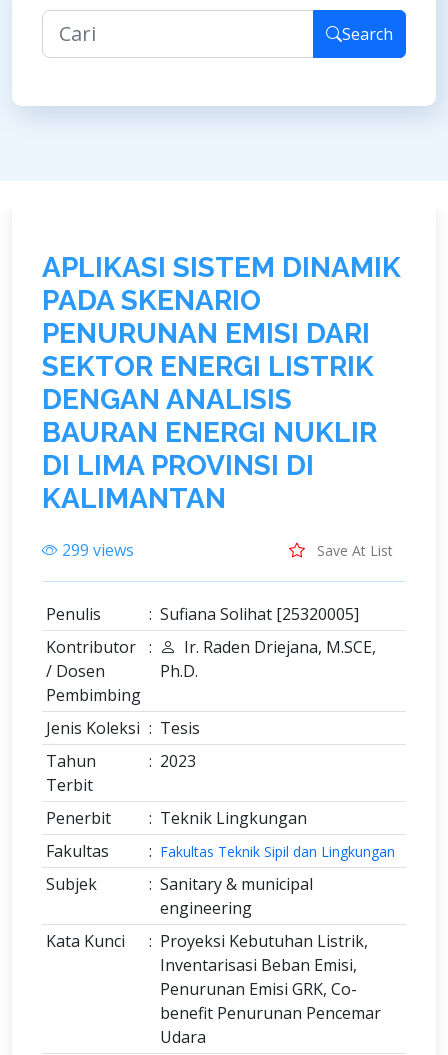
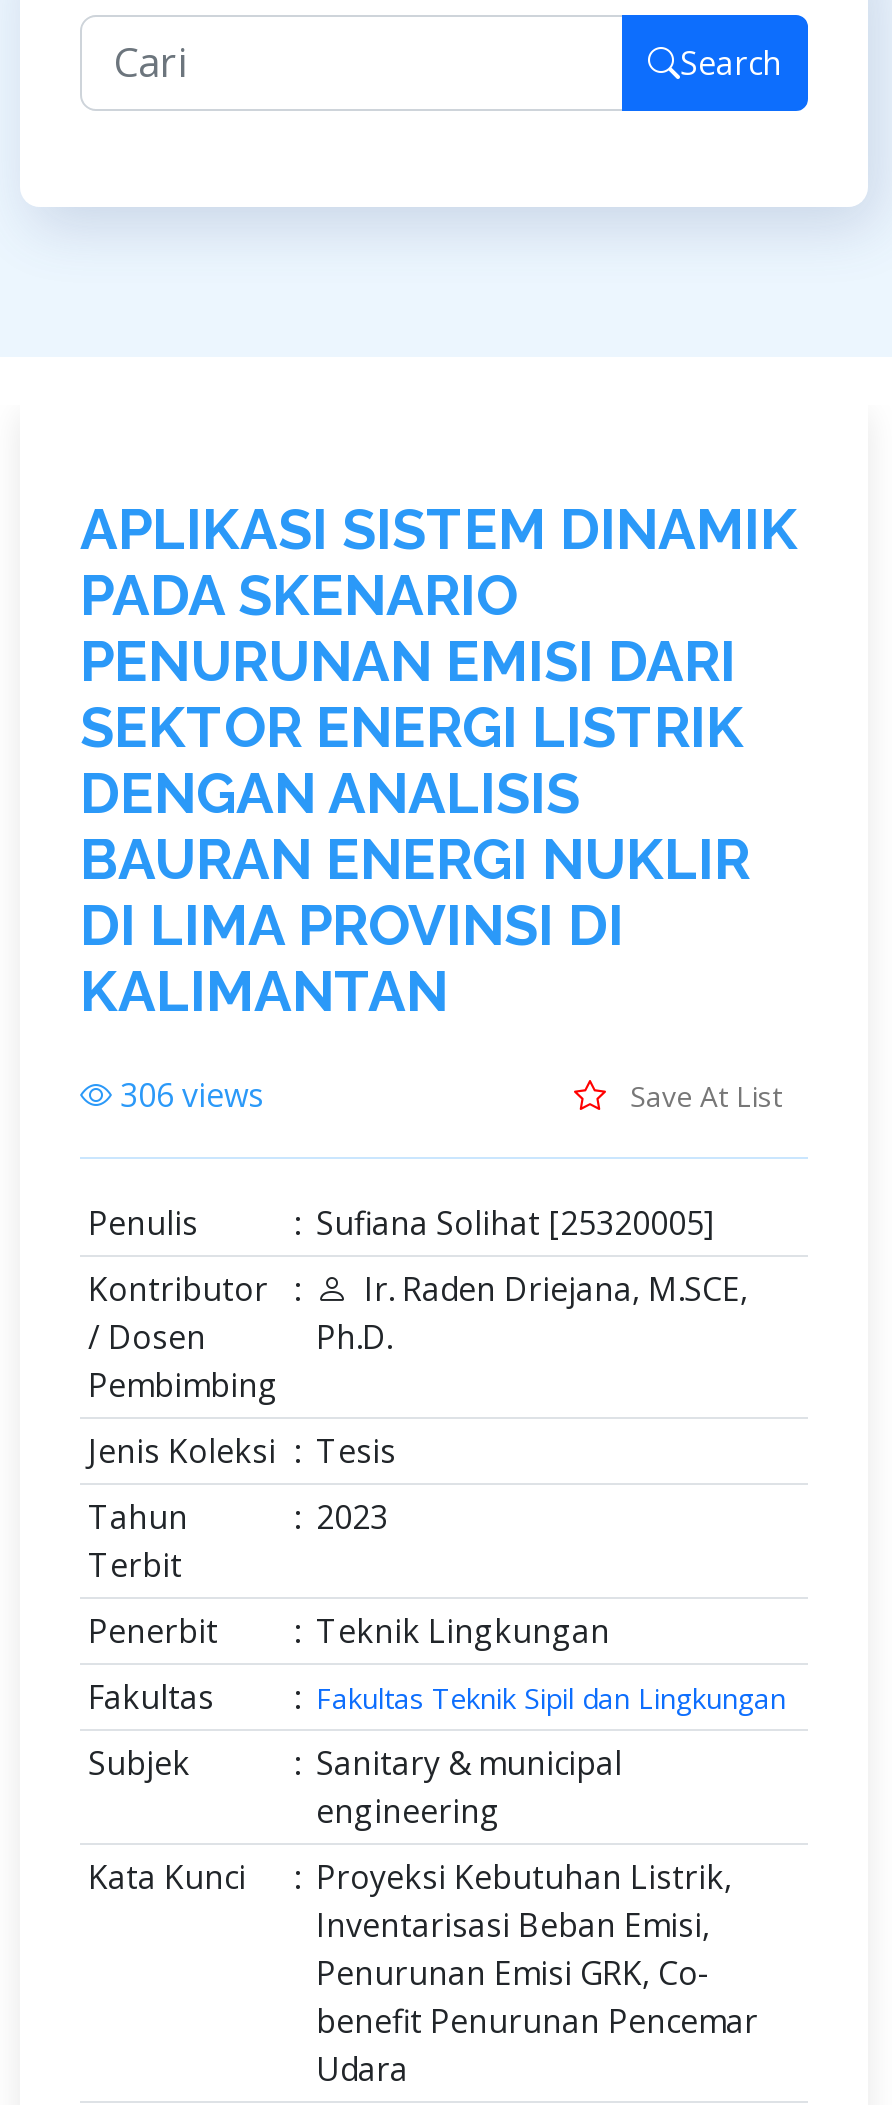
- 299 views
+ 306 views
